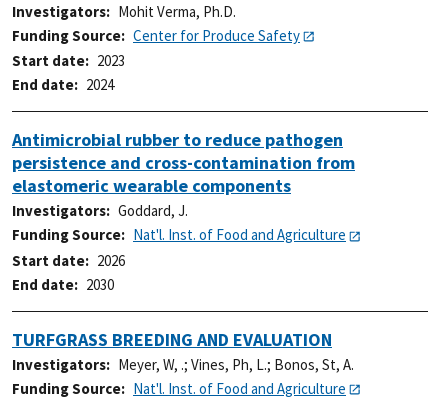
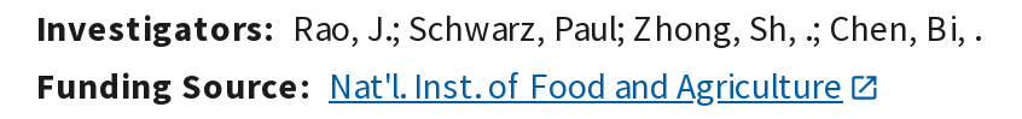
- Mohit Verma, Ph.D.
- Funding Source
- Center for Produce Safety
- Start date
- 2023
- End date
- 2024
- Antimicrobial rubber to reduce pathogen
- persistence and cross-contamination from
- elastomeric wearable components
- Investigators
- Goddard, J.
- Funding Source
- Nat'l. Inst. of Food and Agriculture
- Start date
- 2026
- End date
- 2030
- TURFGRASS BREEDING AND EVALUATION
- Investigators
- Meyer, W, .; Vines, Ph, L.; Bonos, St, A.
+ Rao, J.; Schwarz, Paul; Zhong, Sh, .; Chen, Bi, .
